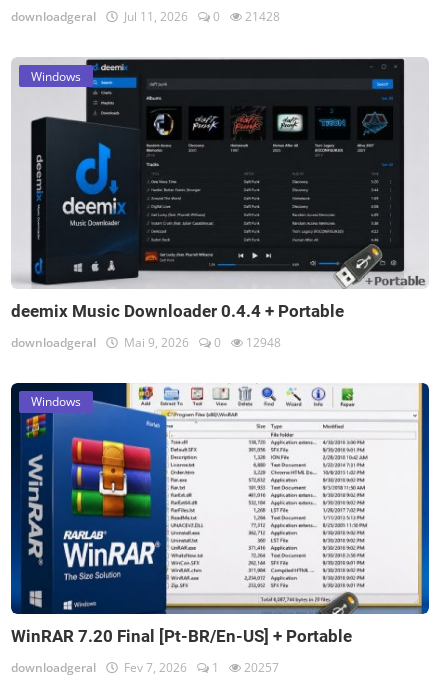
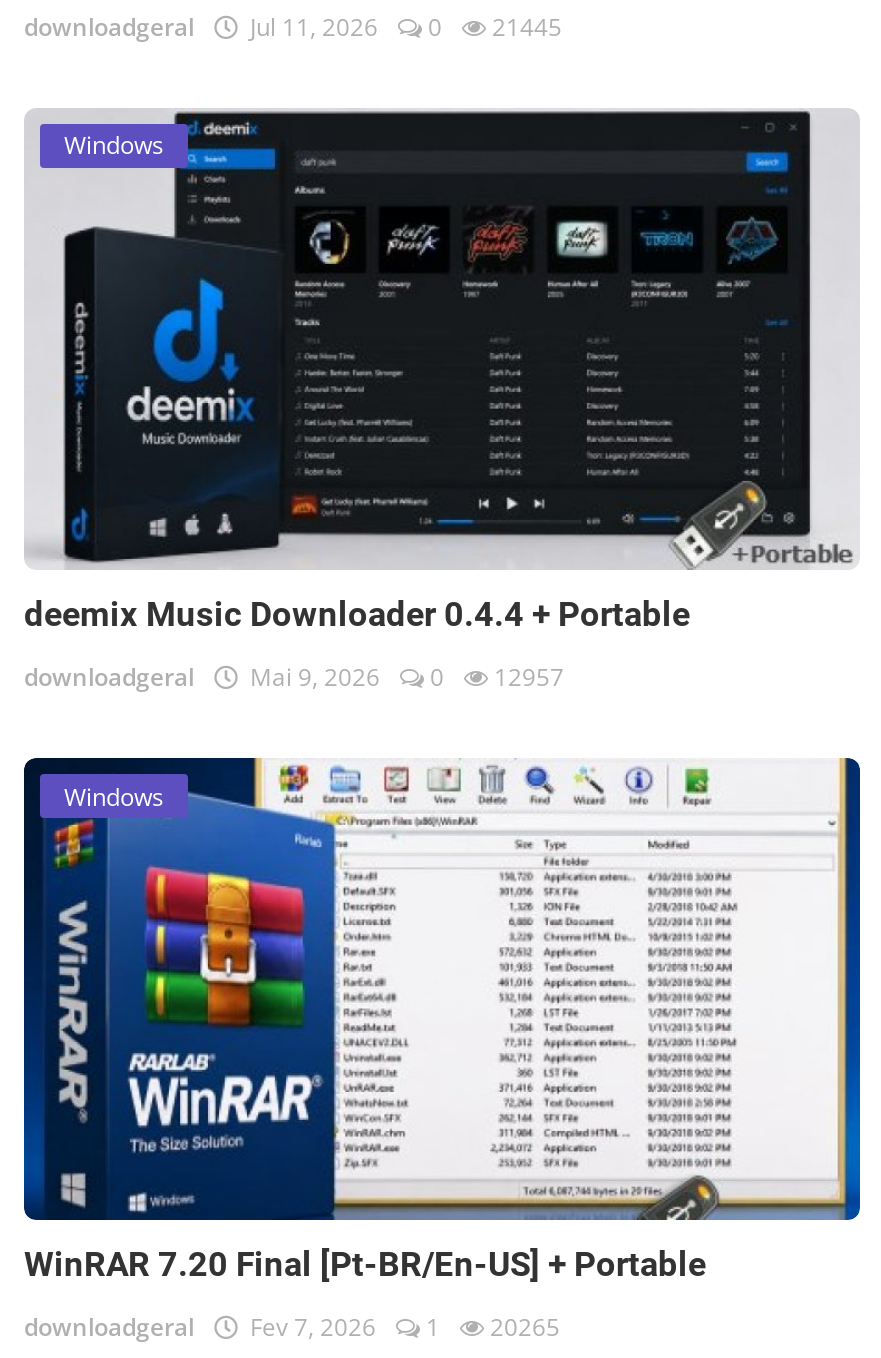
- downloadgeral Jul 11, 2026 0 21428
+ downloadgeral Jul 11, 2026 0 21445

- downloadgeral Mai 9, 2026 0 12948
+ downloadgeral Mai 9, 2026 0 12957

- downloadgeral Fev 7, 2026 1 20257
+ downloadgeral Fev 7, 2026 1 20265
